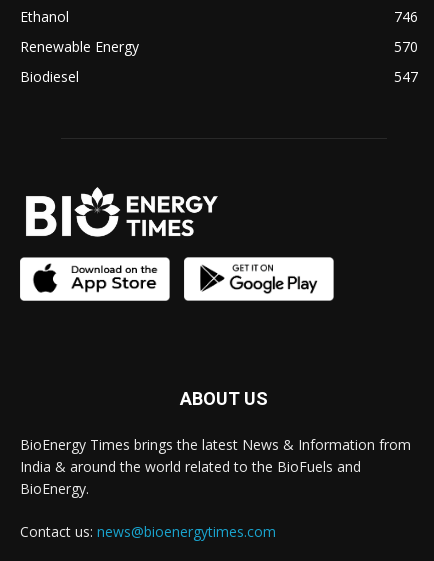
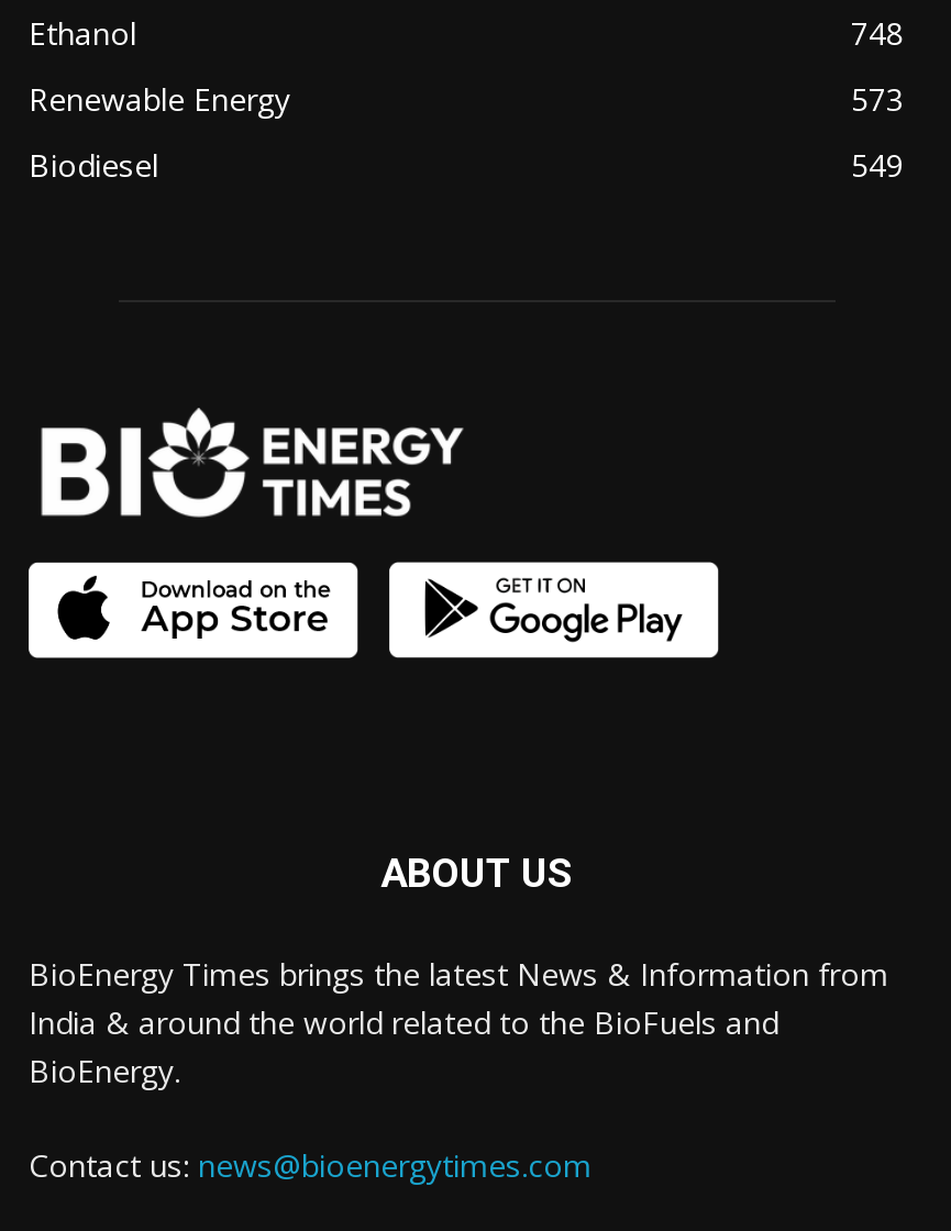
- 746
+ 748

- 570
+ 573

- 547
+ 549
